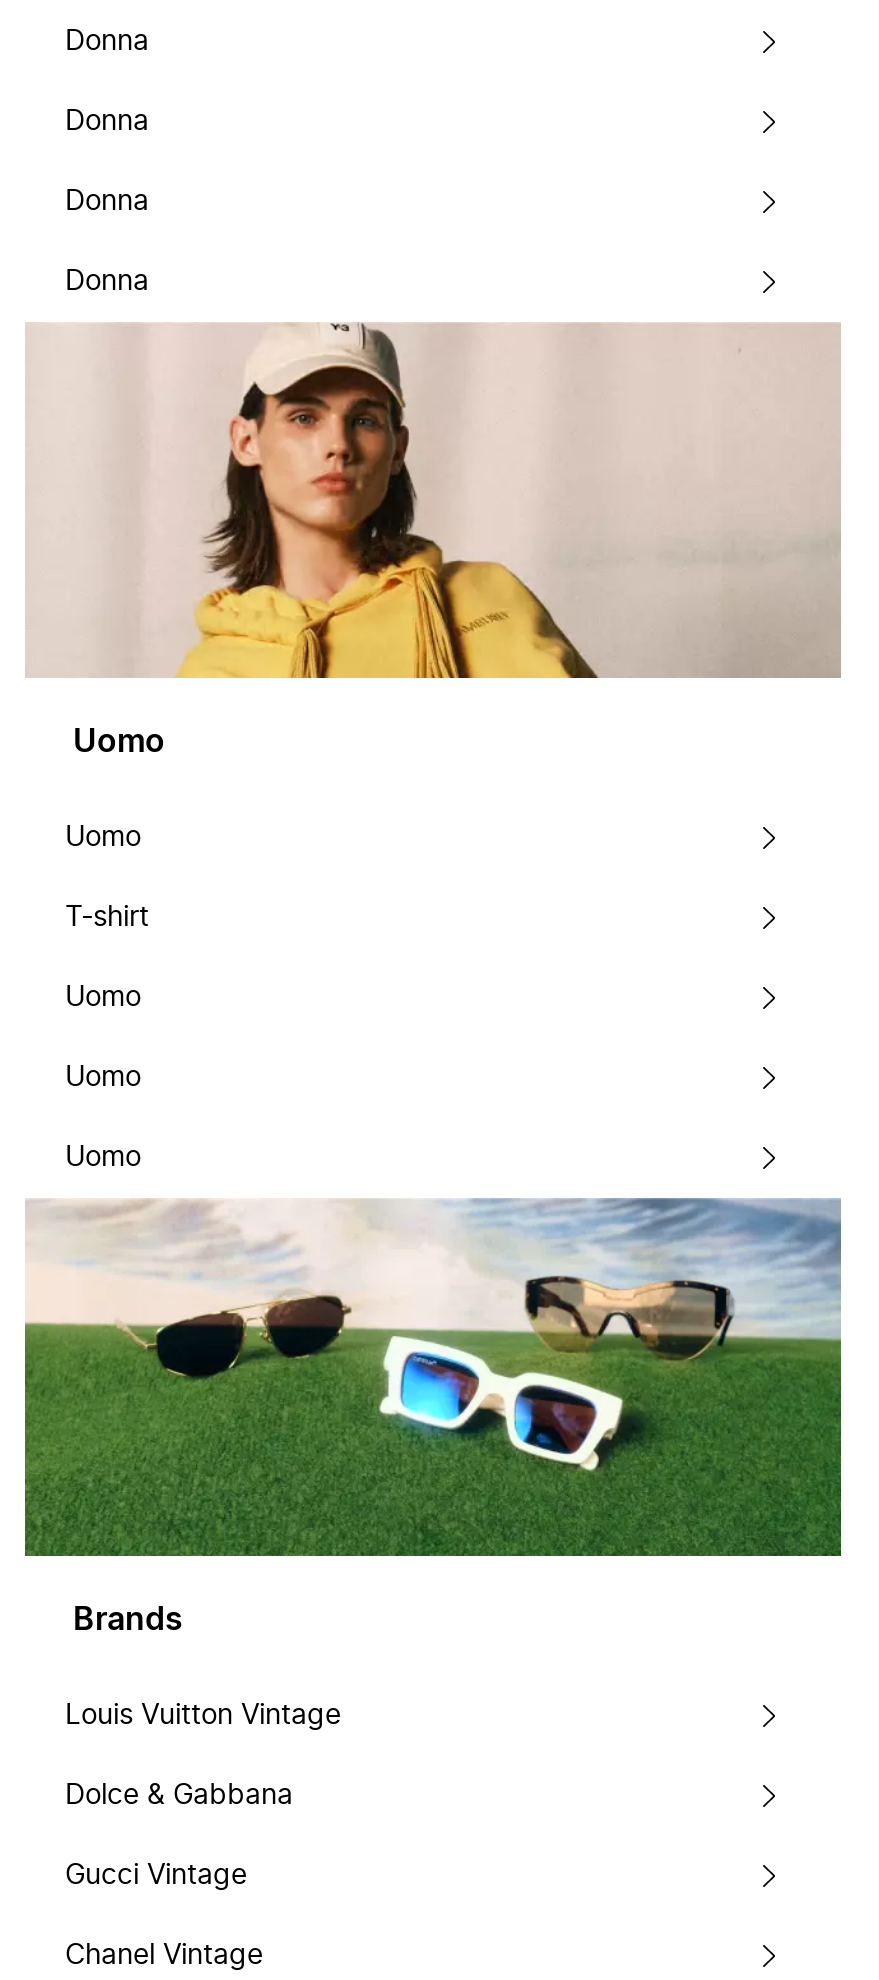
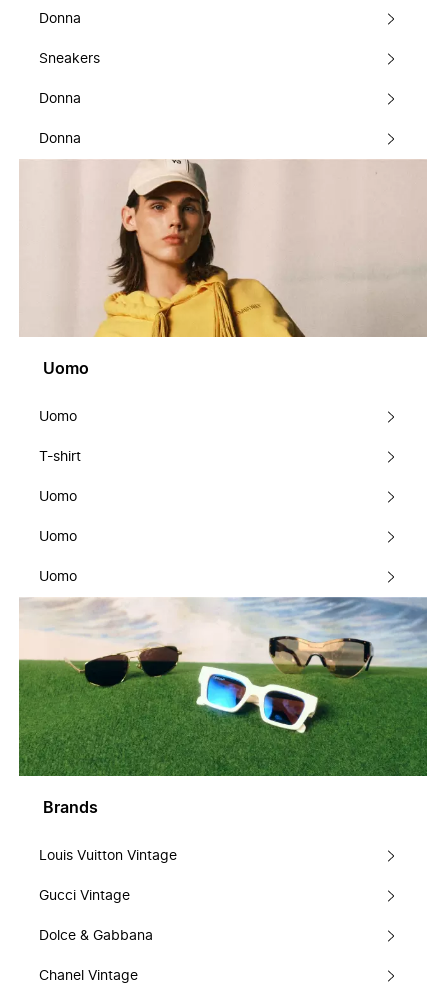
- Donna
+ Sneakers

moved down: Dolce & Gabbana

moved up: Gucci Vintage
